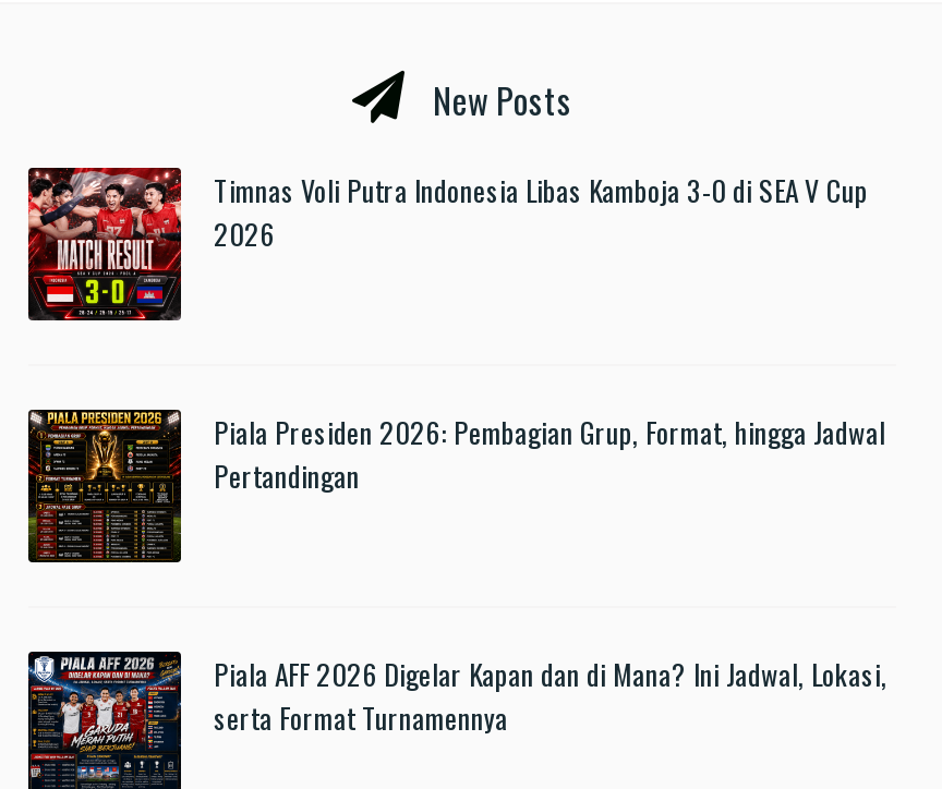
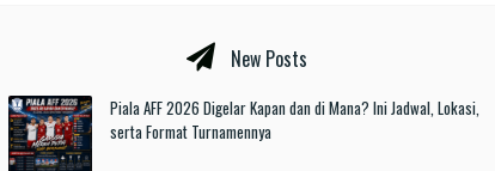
- [image]
- Timnas Voli Putra Indonesia Libas Kamboja 3-0 di SEA V Cup
- 2026

- [image]
- Piala Presiden 2026: Pembagian Grup, Format, hingga Jadwal
- Pertandingan
